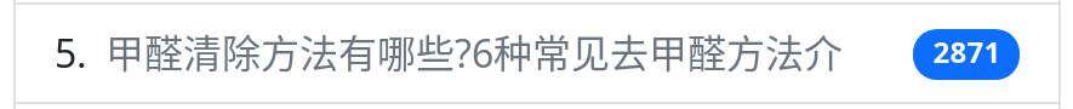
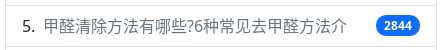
- 2871
+ 2844
